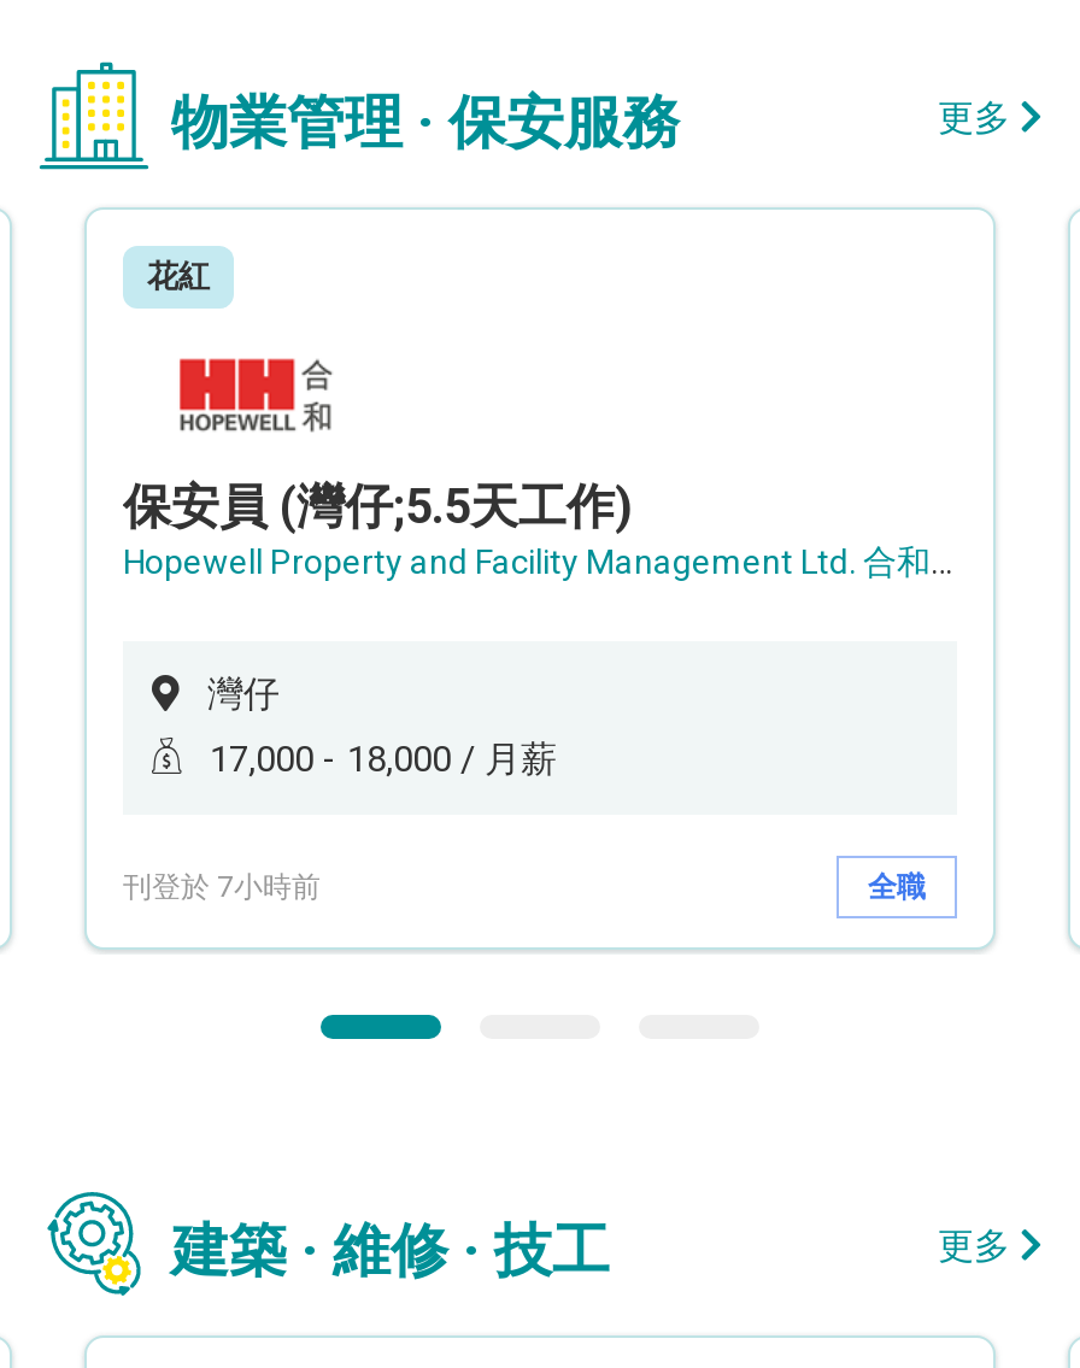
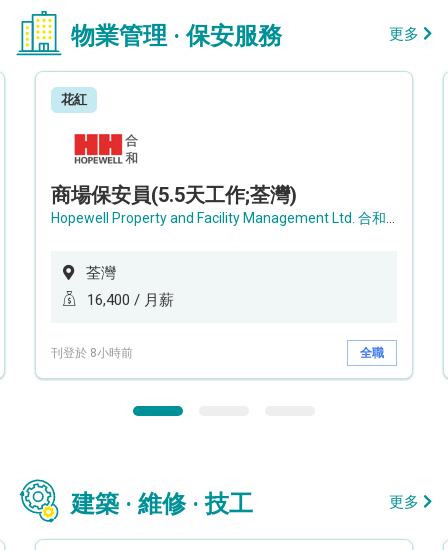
- 保安員 (灣仔;5.5天工作)
+ 商場保安員(5.5天工作;荃灣)

- 灣仔
+ 荃灣

- 17,000 - 18,000 / 月薪
+ 16,400 / 月薪

- 刊登於 7小時前
+ 刊登於 8小時前
